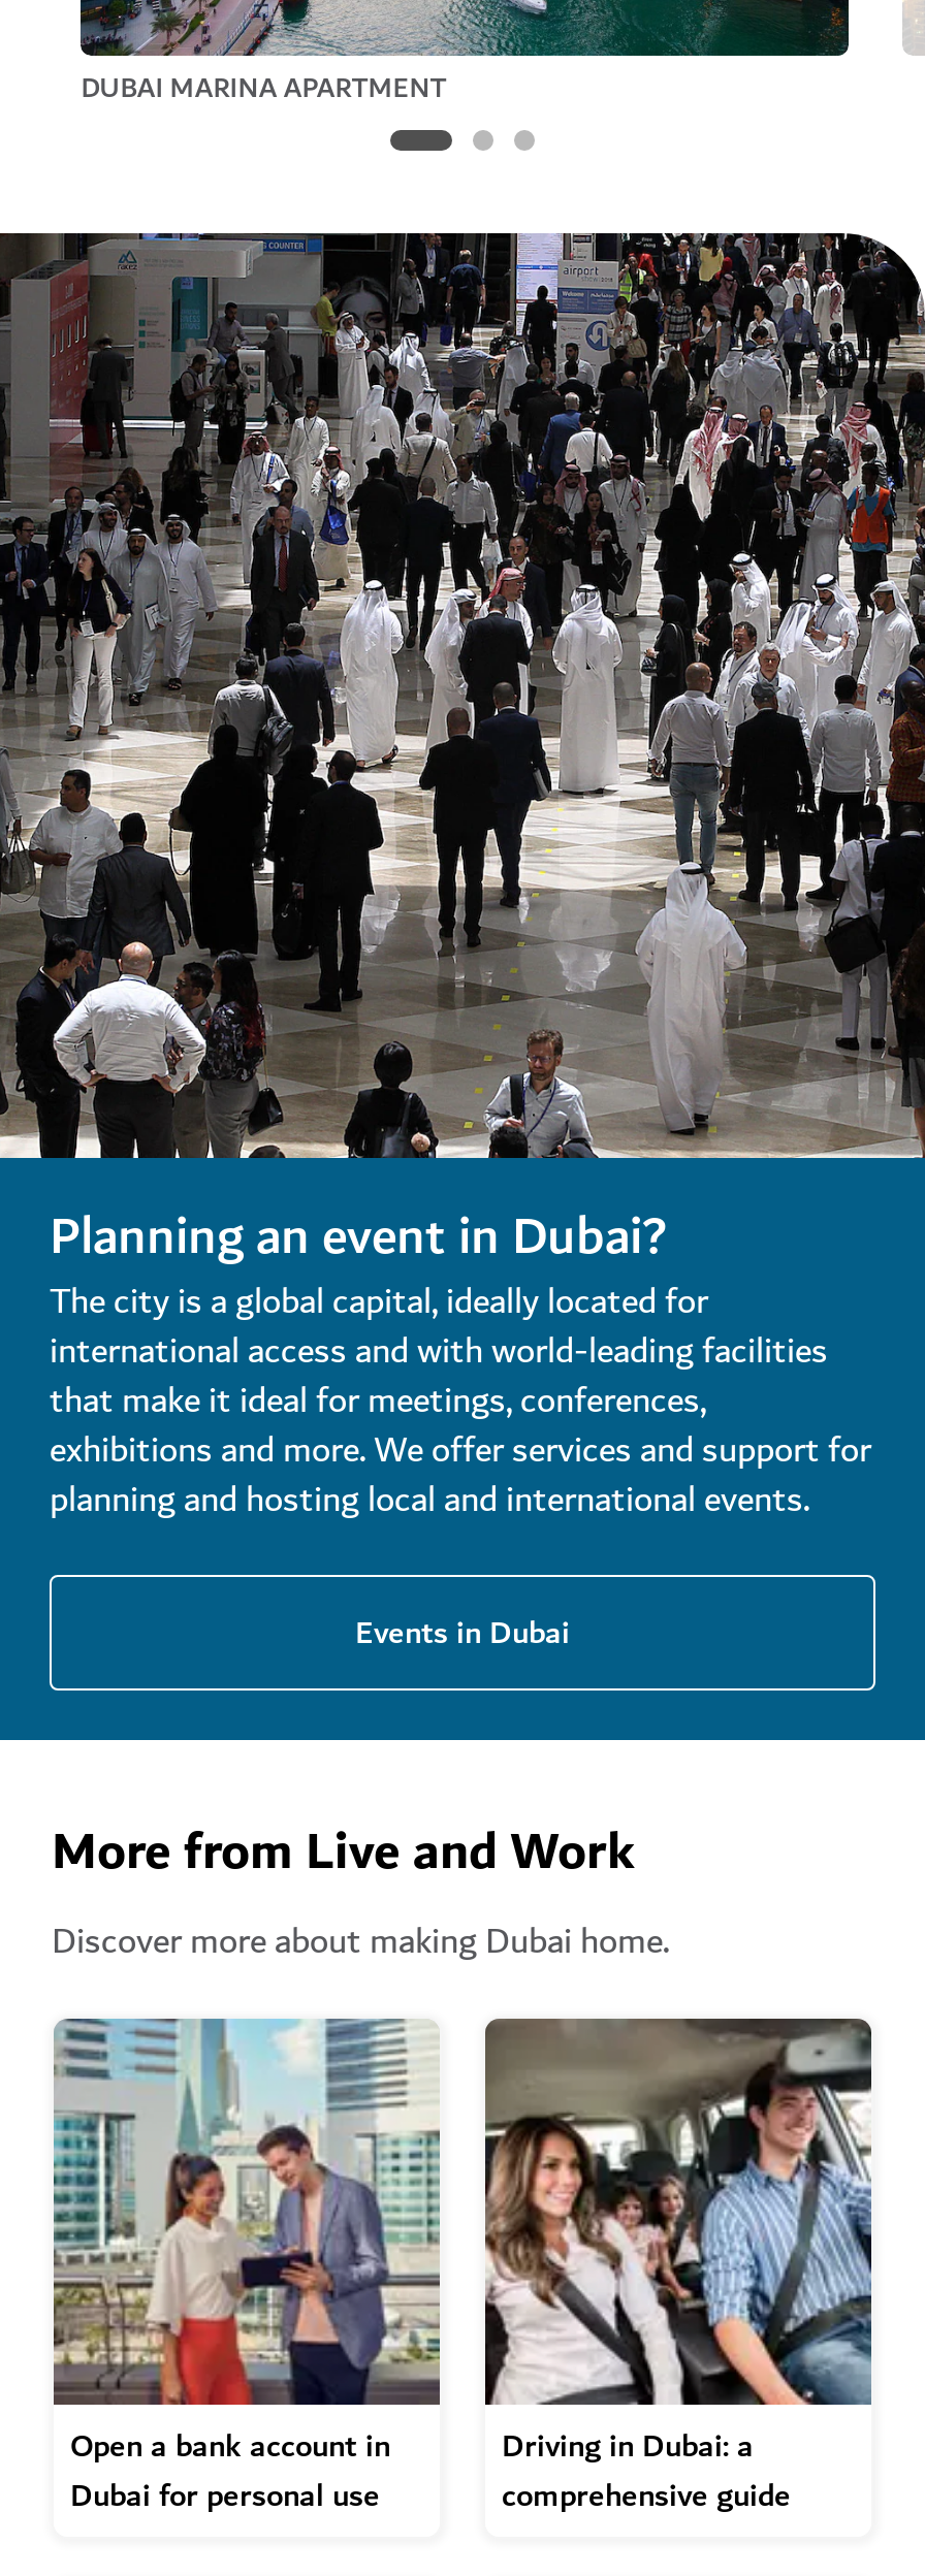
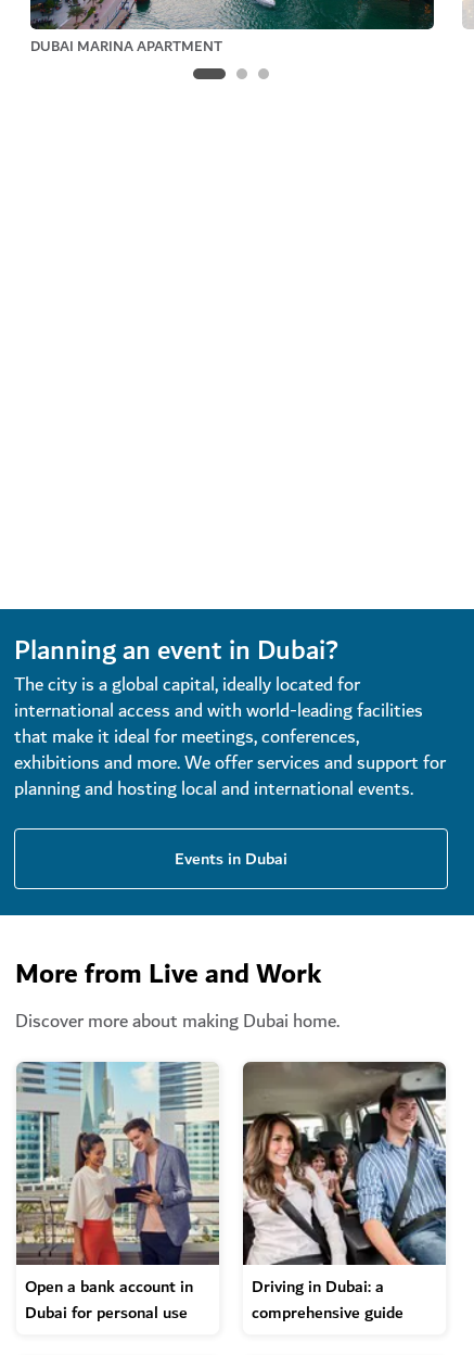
- [image]
